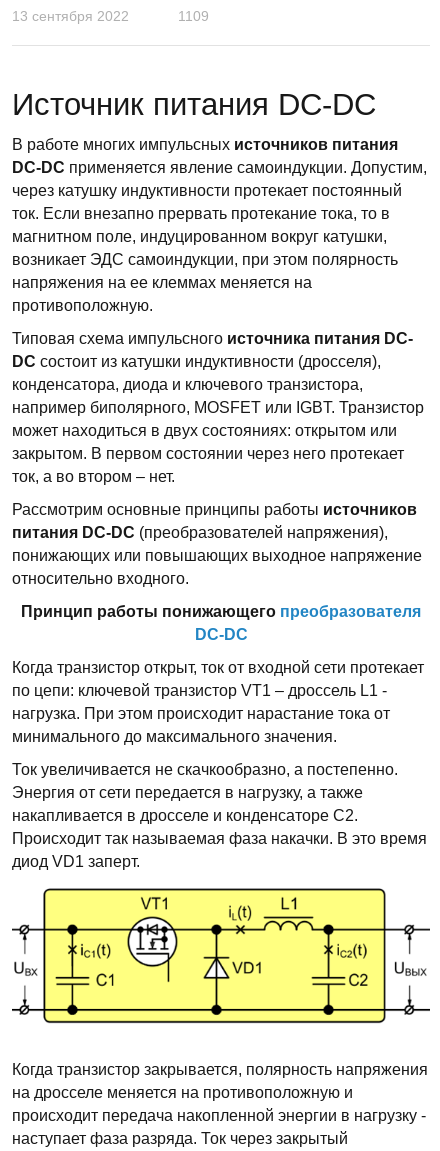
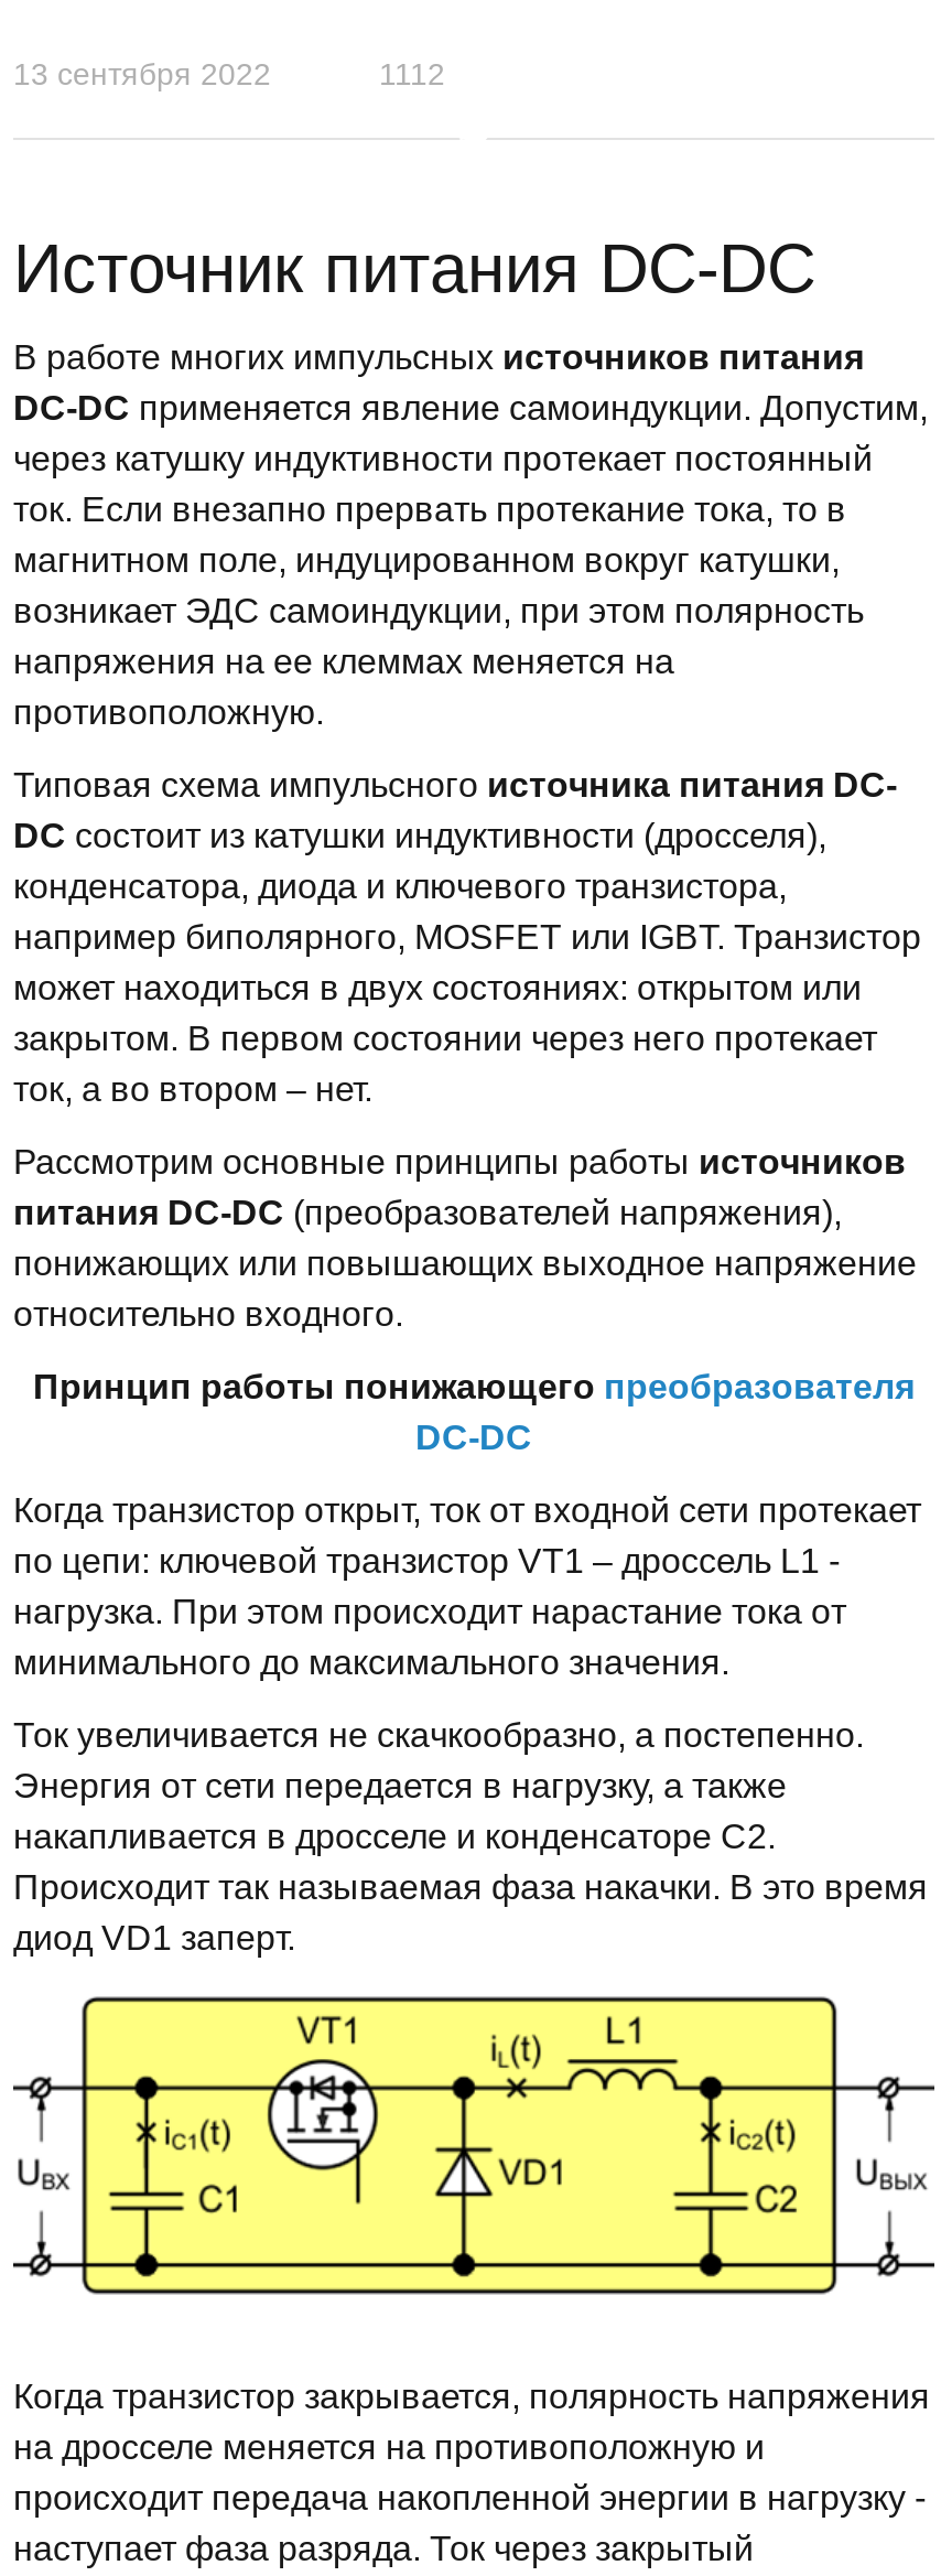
- 1109
+ 1112
